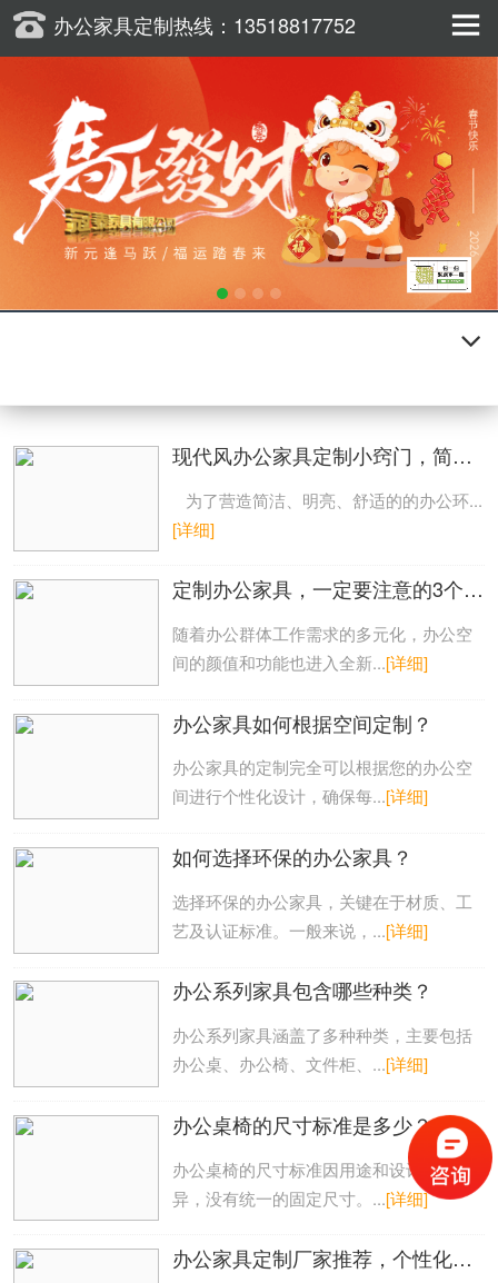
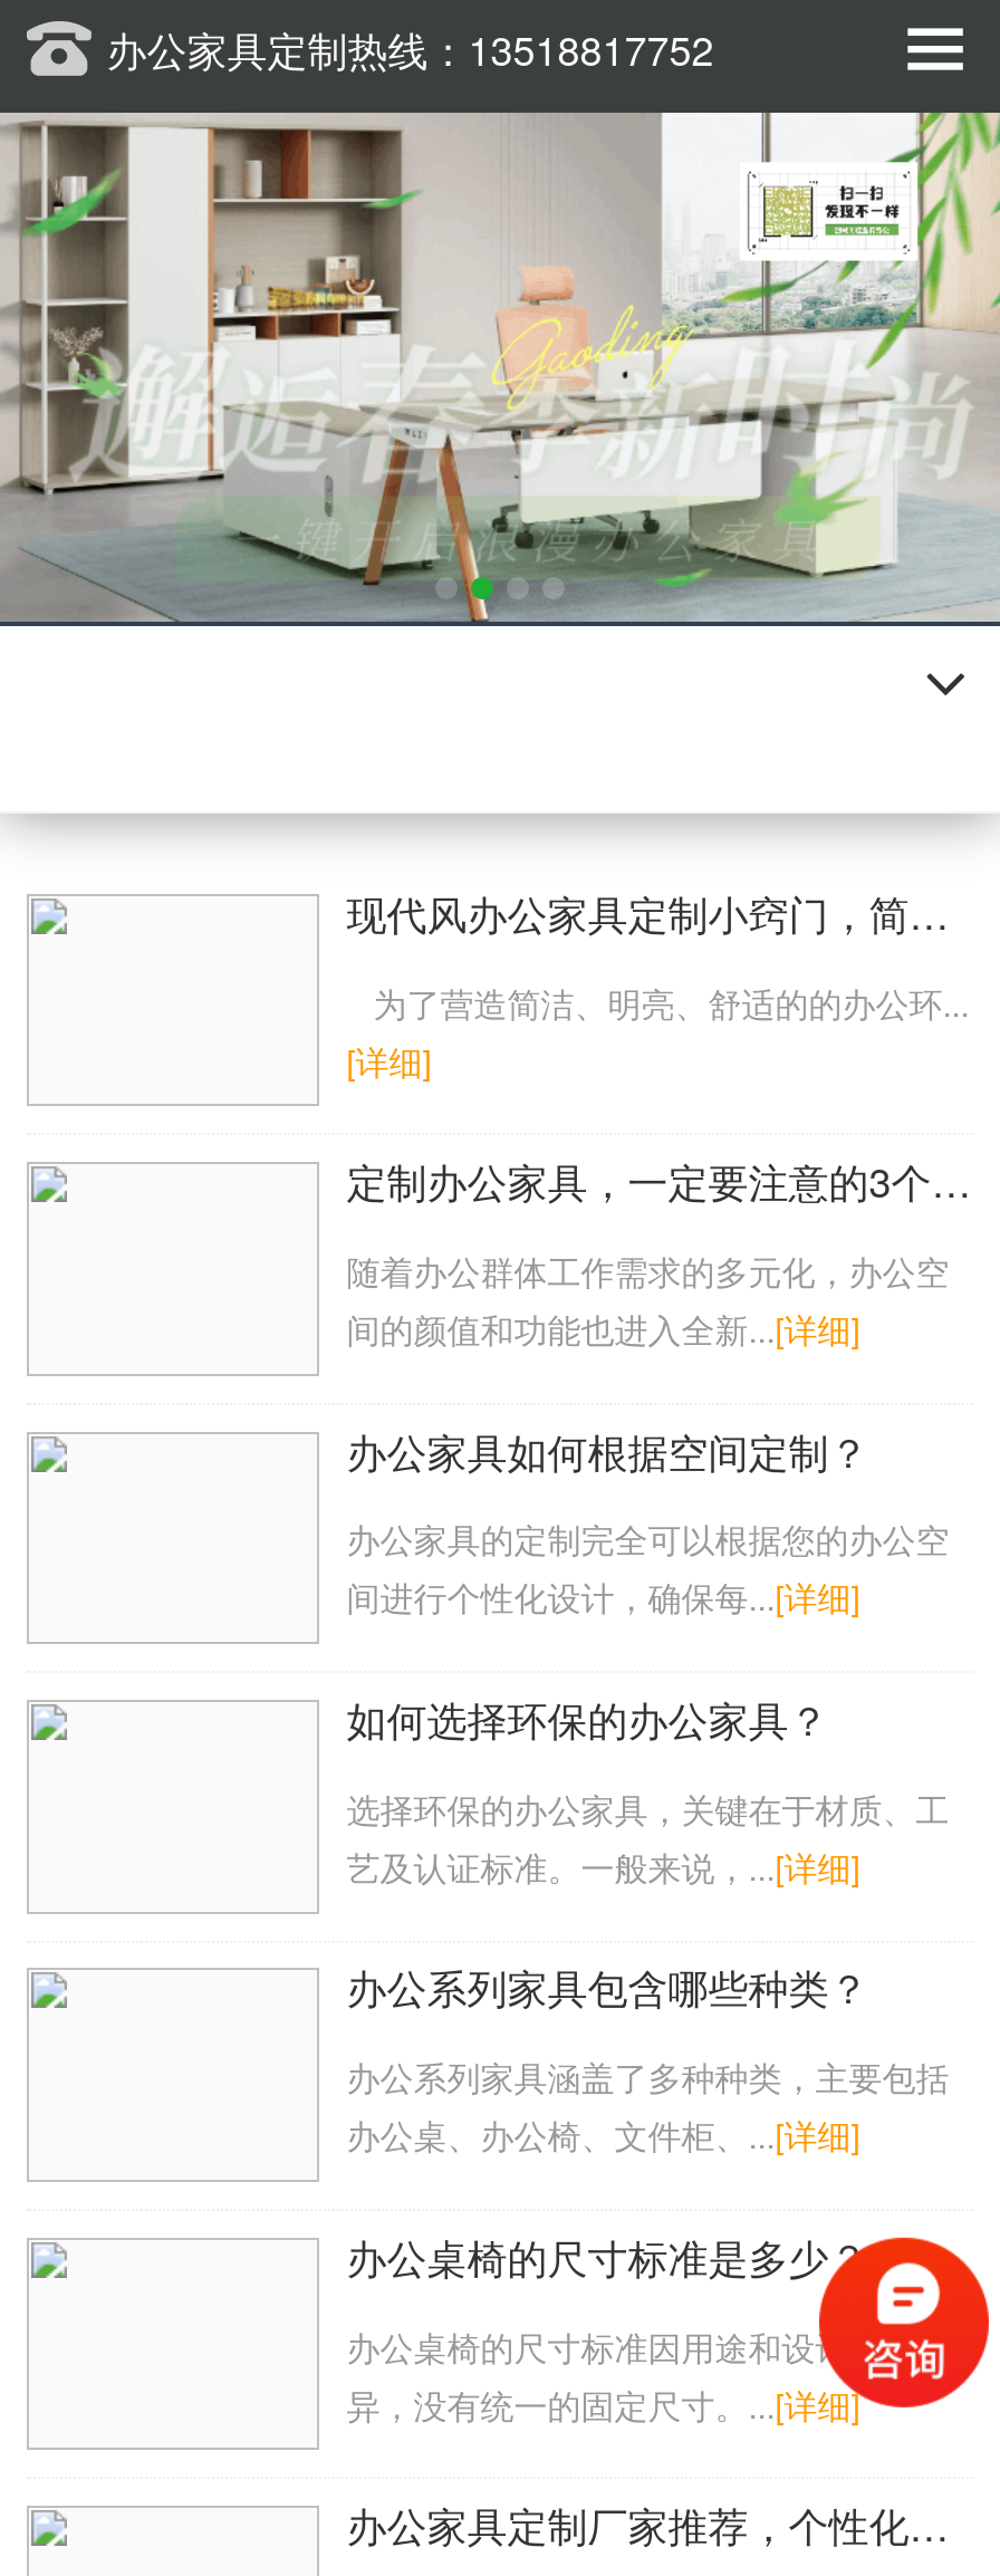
- [image]
+ [image]
